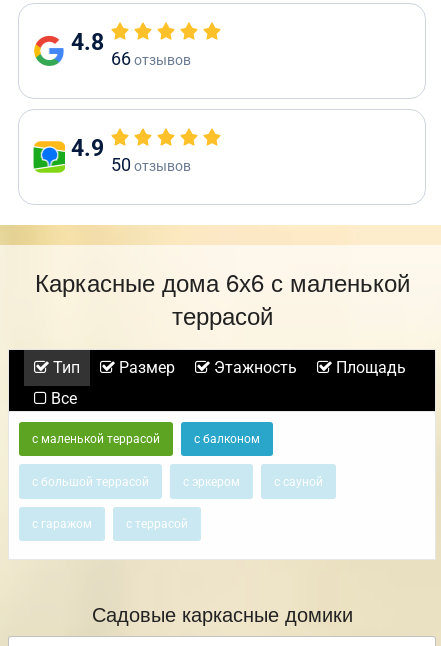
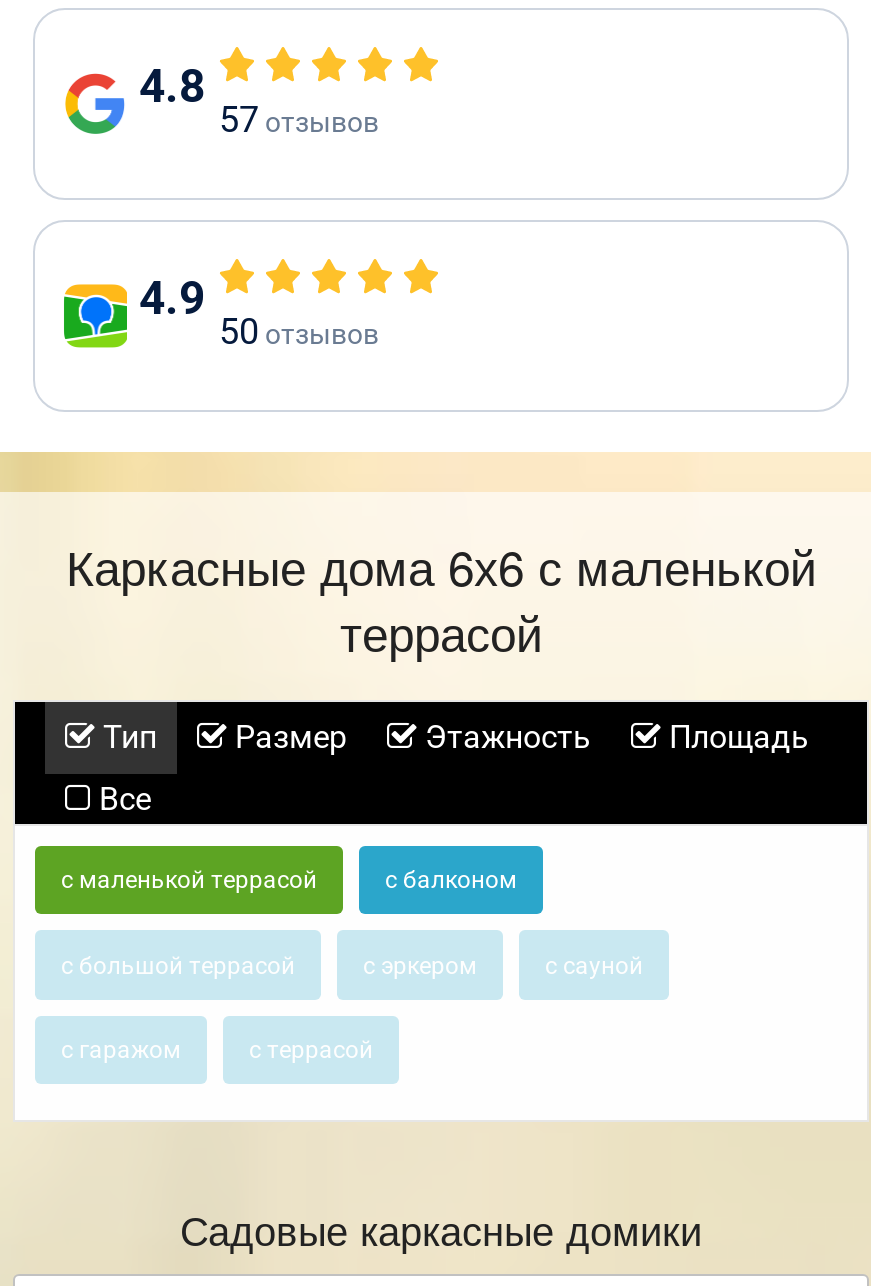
- 66 отзывов
+ 57 отзывов
